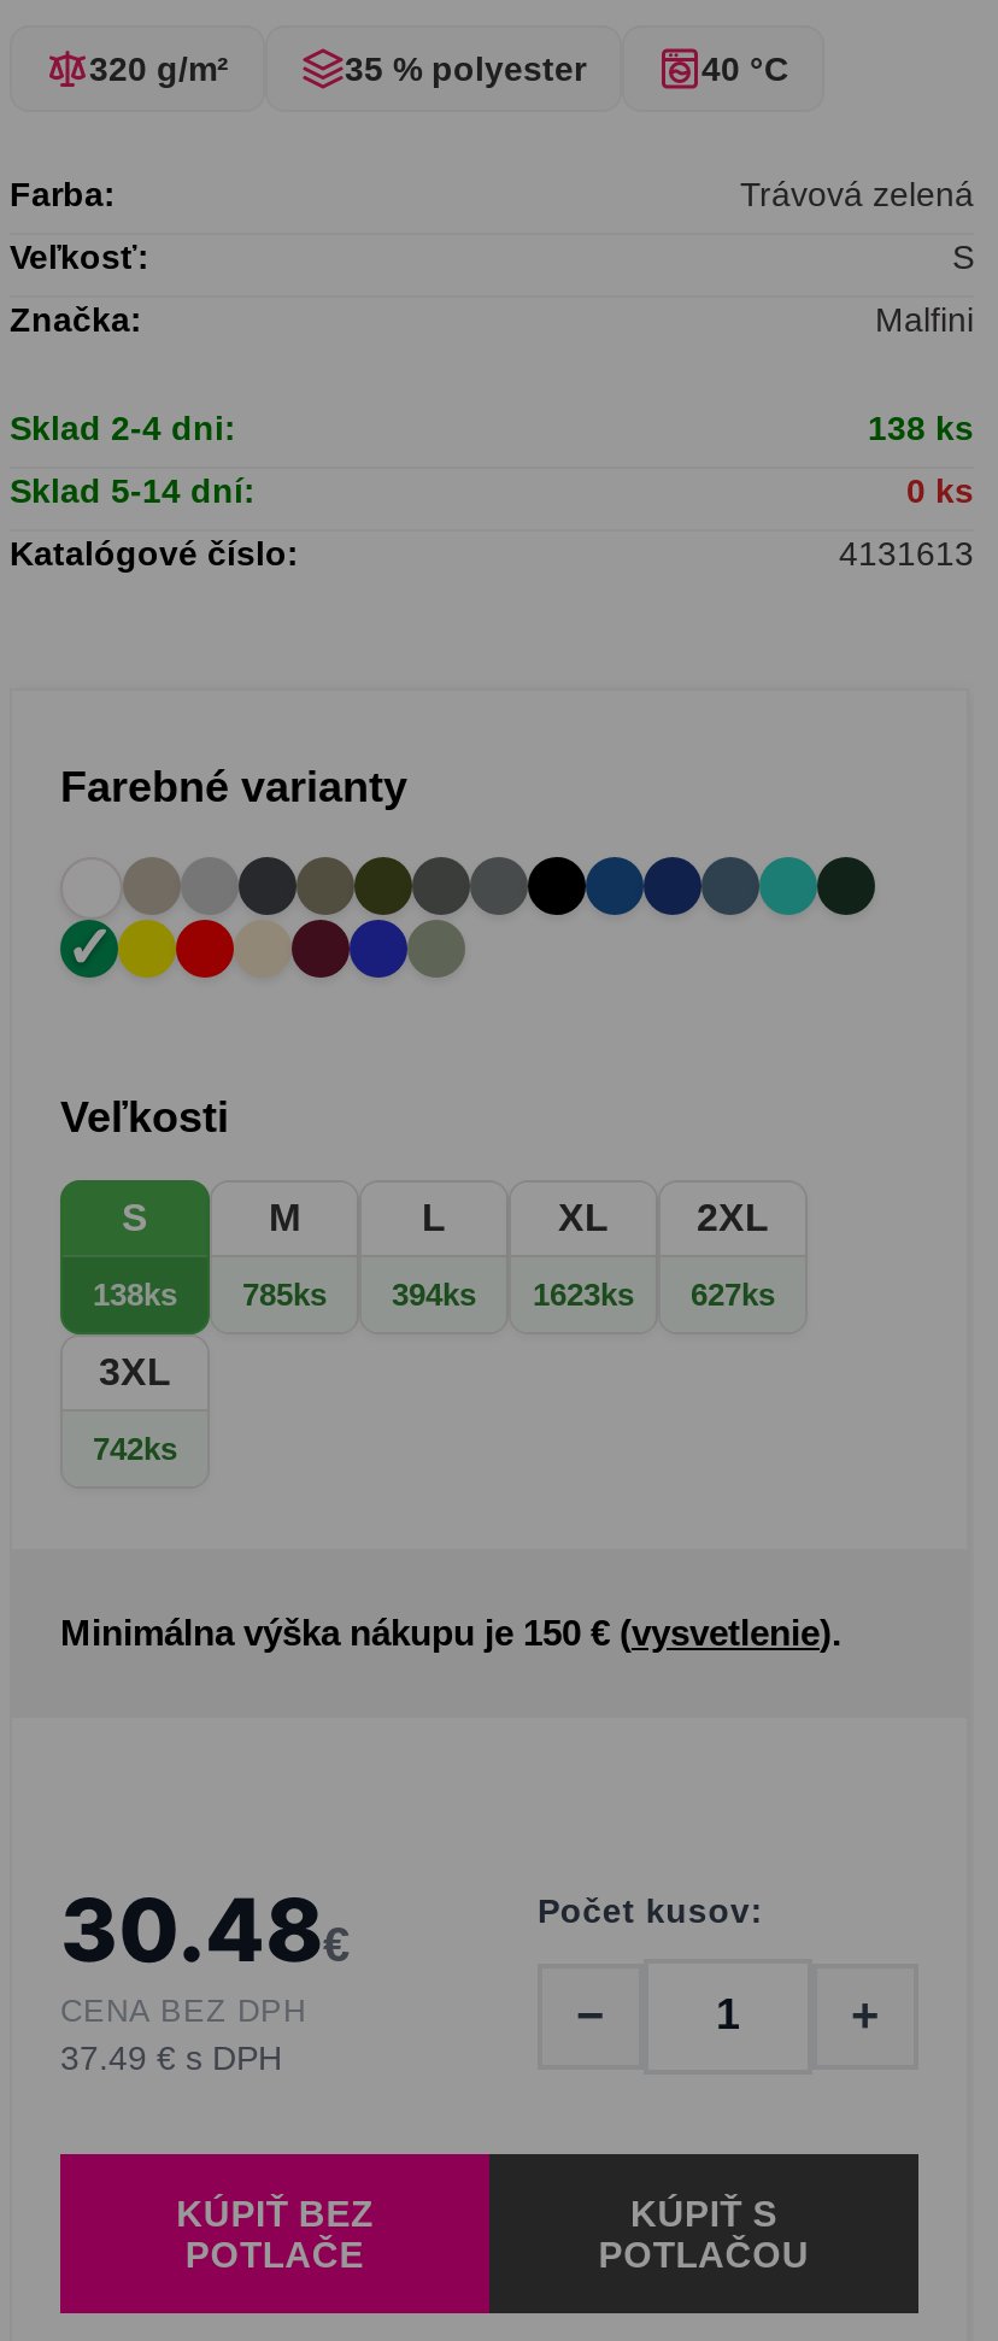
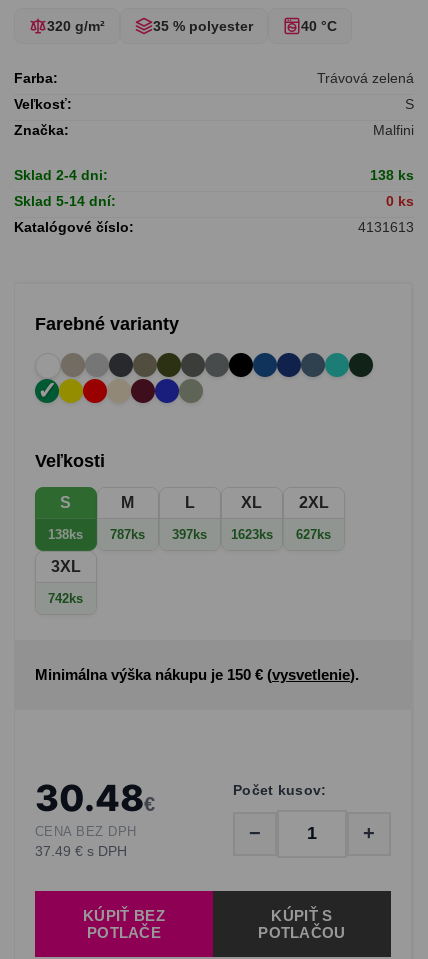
- 785ks
+ 787ks

- 394ks
+ 397ks
